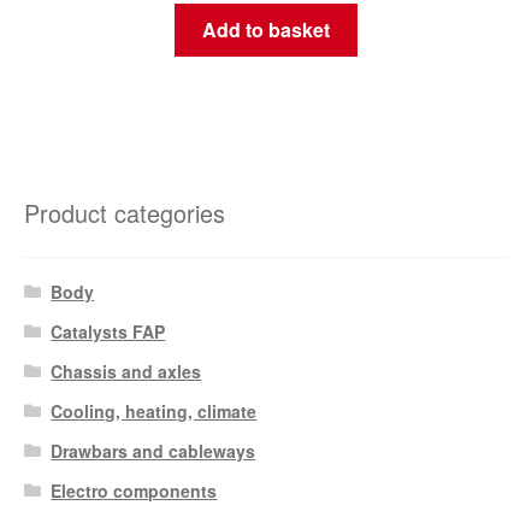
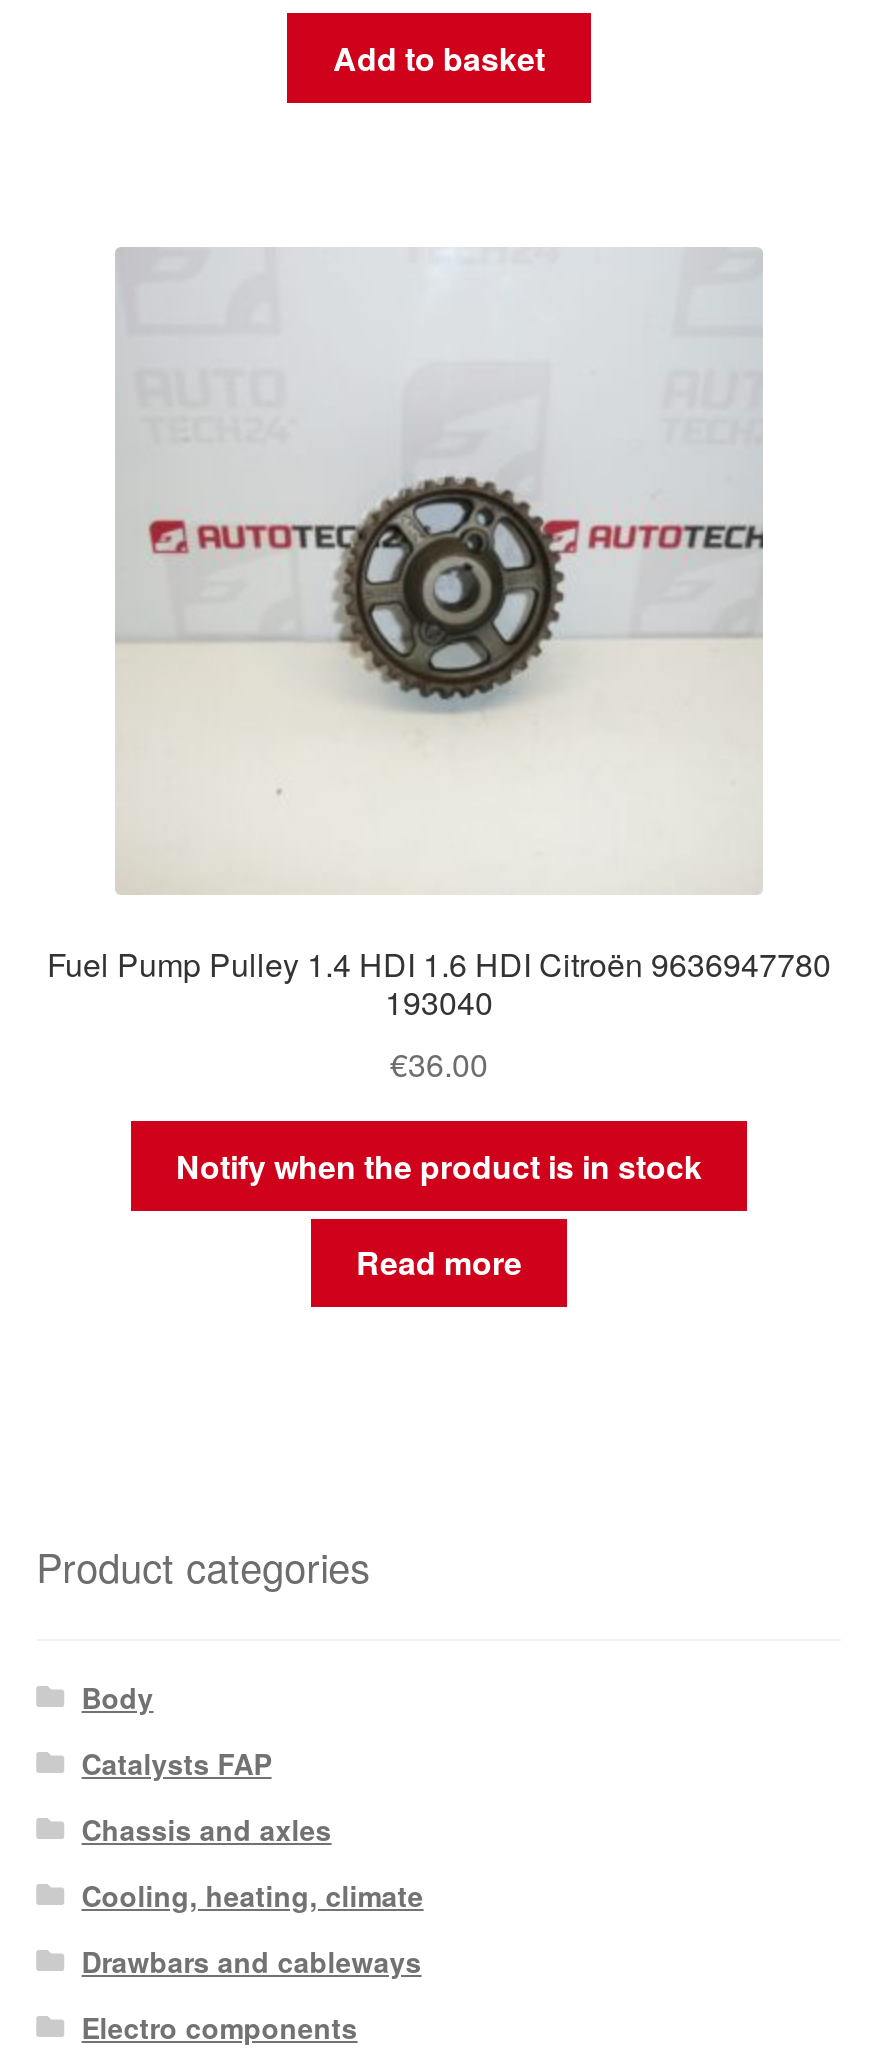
+ [image]
+ Fuel Pump Pulley 1.4 HDI 1.6 HDI Citroën 9636947780
+ 193040
+ €36.00
+ Notify when the product is in stock
+ Read more

+ [image]
